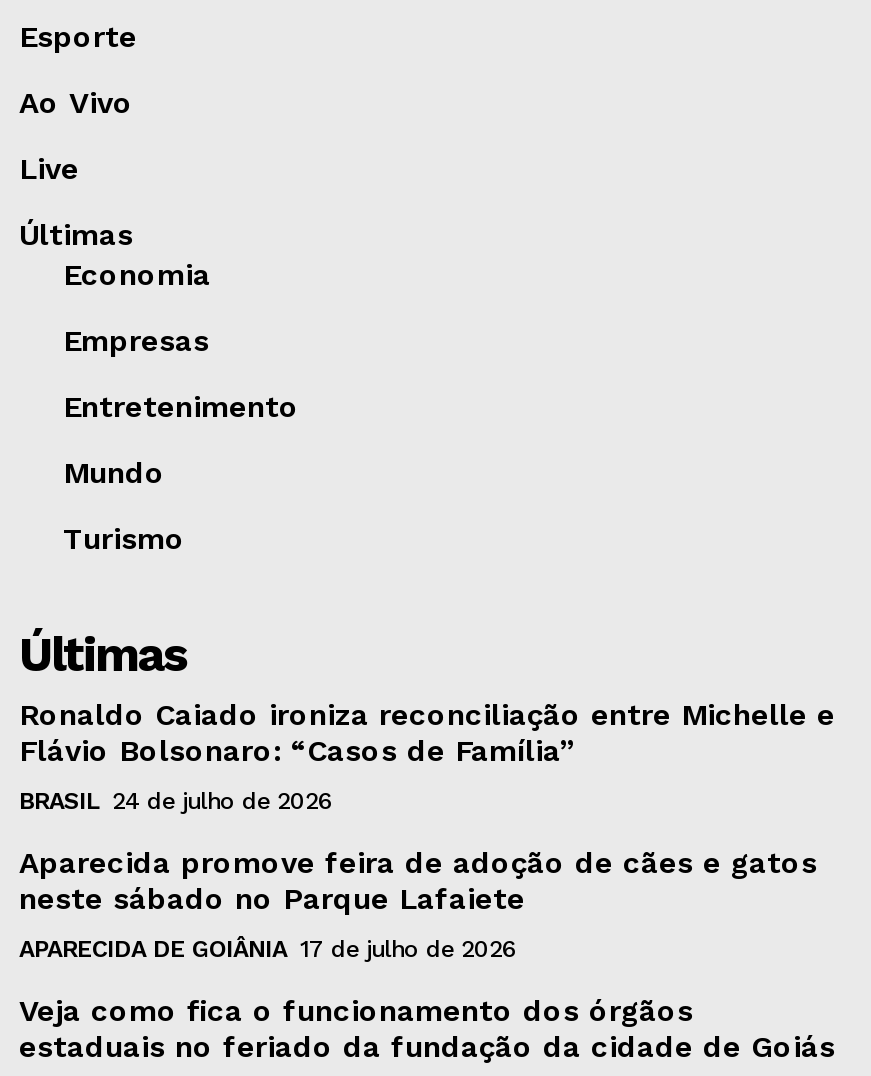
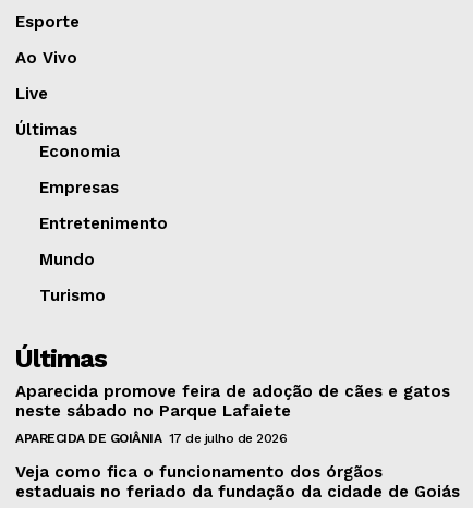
- Ronaldo Caiado ironiza reconciliação entre Michelle e
- Flávio Bolsonaro: “Casos de Família”
- BRASIL 24 de julho de 2026
